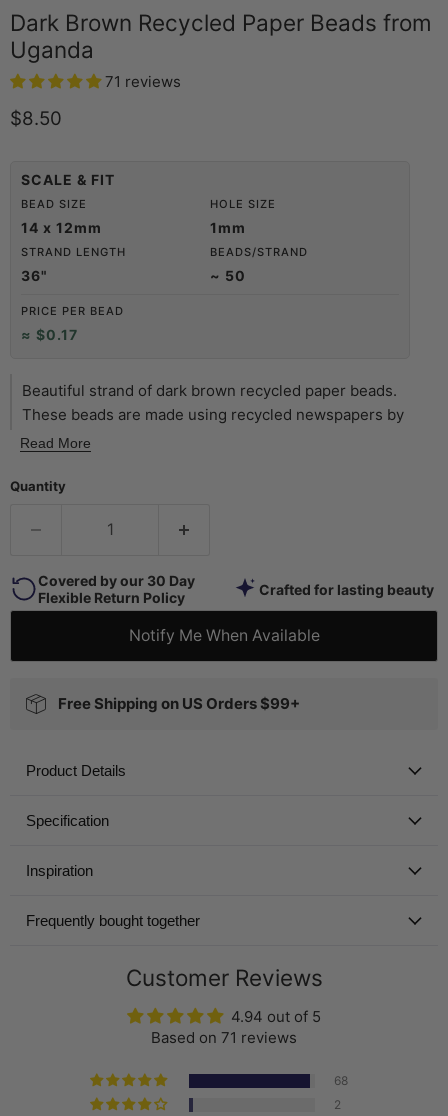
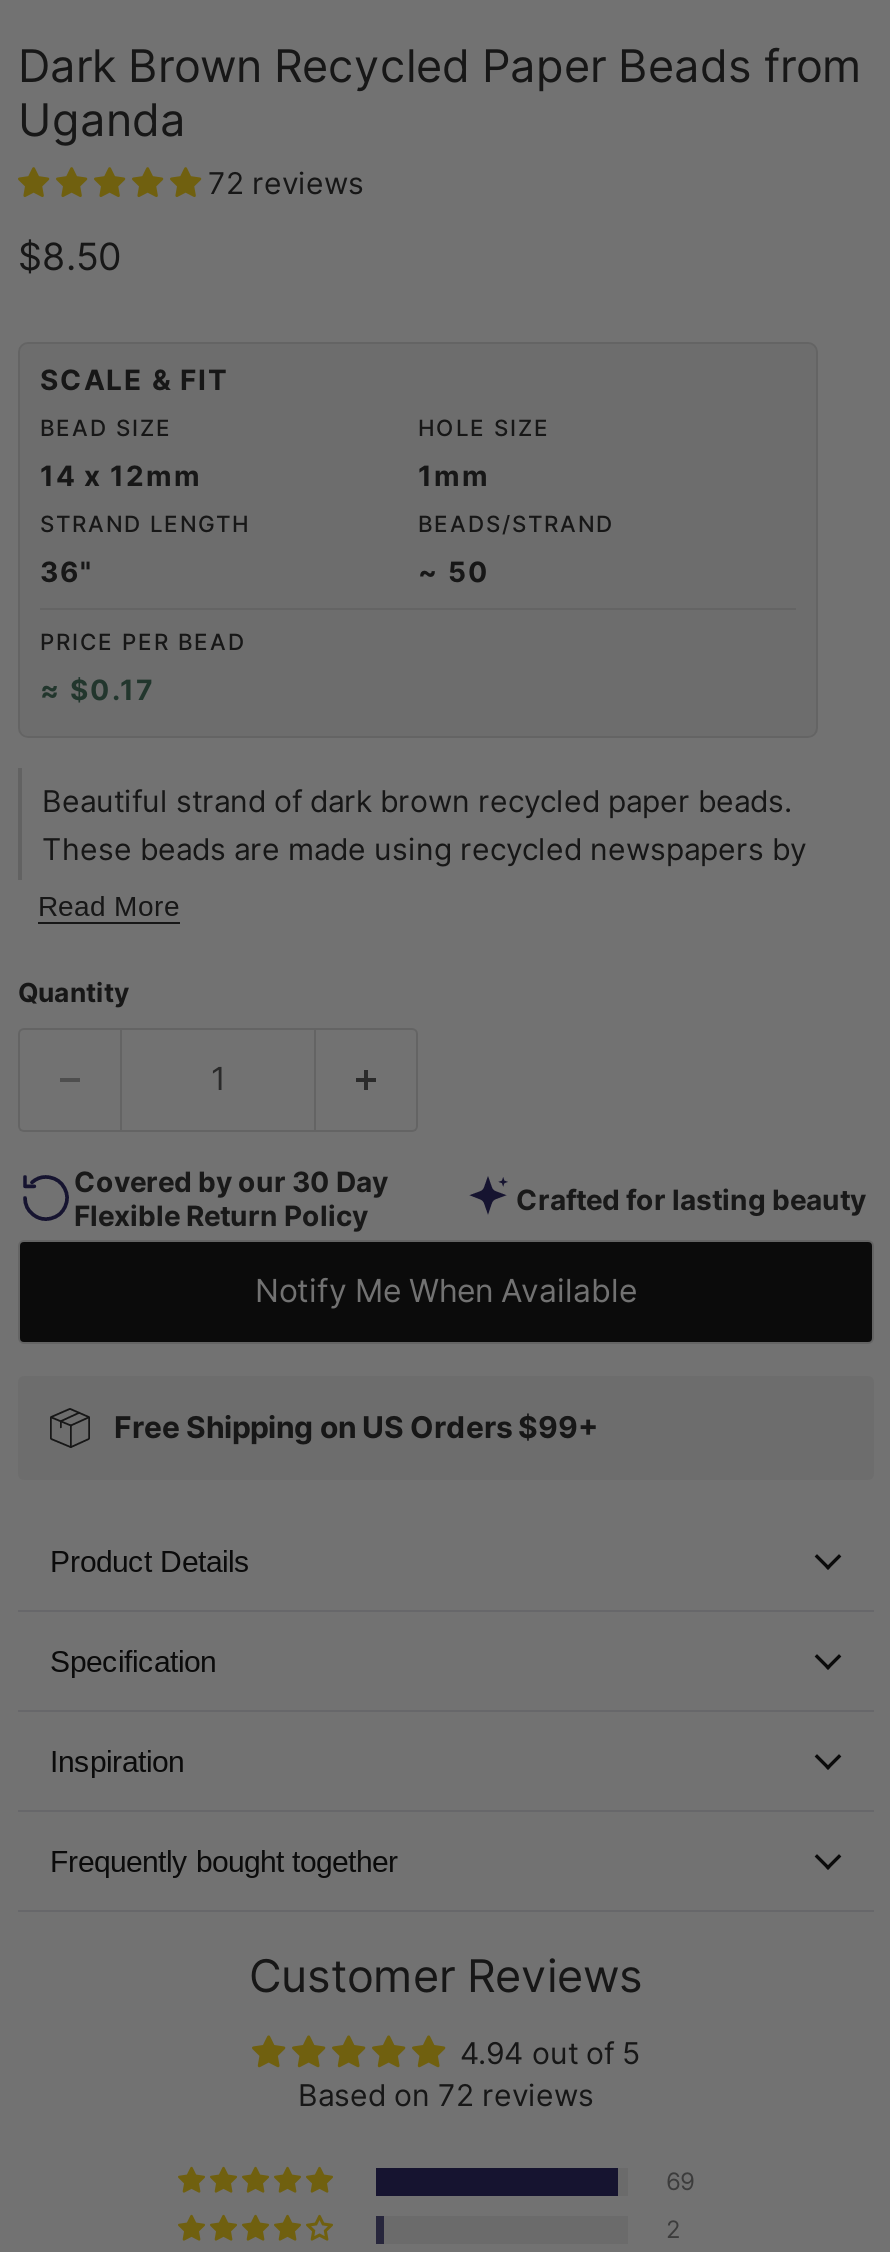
- 71 reviews
+ 72 reviews

- Based on 71 reviews
+ Based on 72 reviews

- 68
+ 69
